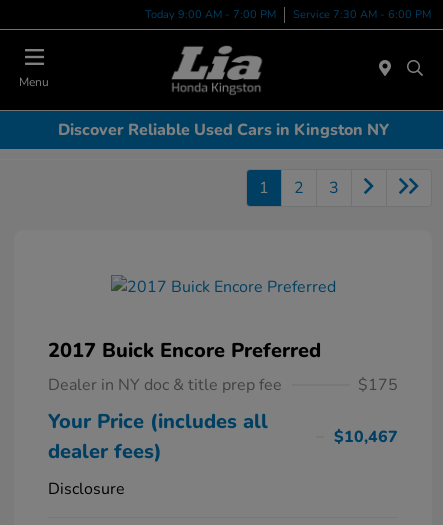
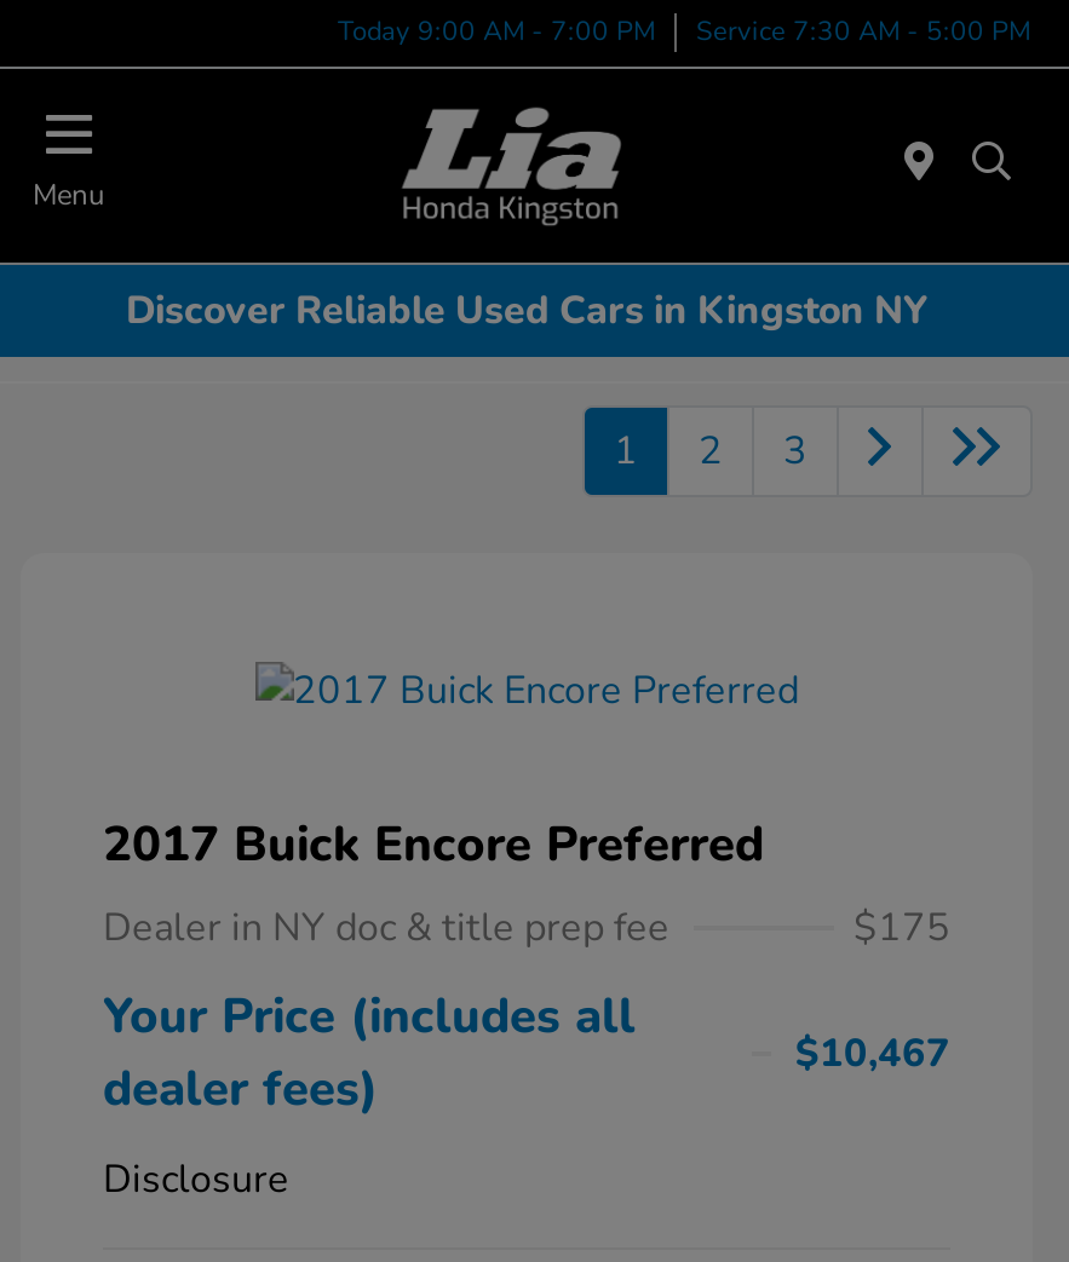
- Today 9:00 AM - 7:00 PM Service 7:30 AM - 6:00 PM
+ Today 9:00 AM - 7:00 PM Service 7:30 AM - 5:00 PM
